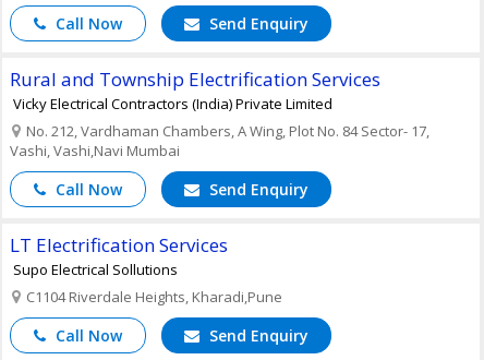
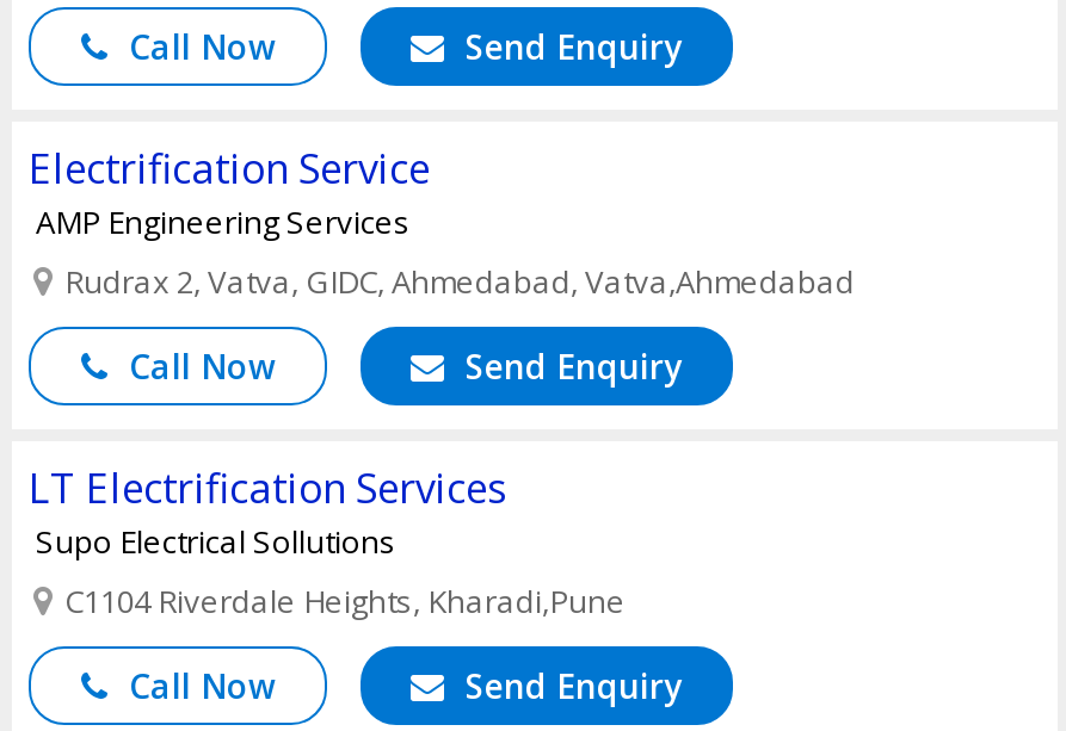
- Rural and Township Electrification Services
- Vicky Electrical Contractors (India) Private Limited
- No. 212, Vardhaman Chambers, A Wing, Plot No. 84 Sector- 17,
- Vashi, Vashi,Navi Mumbai
+ Electrification Service
+ AMP Engineering Services
+ Rudrax 2, Vatva, GIDC, Ahmedabad, Vatva,Ahmedabad
